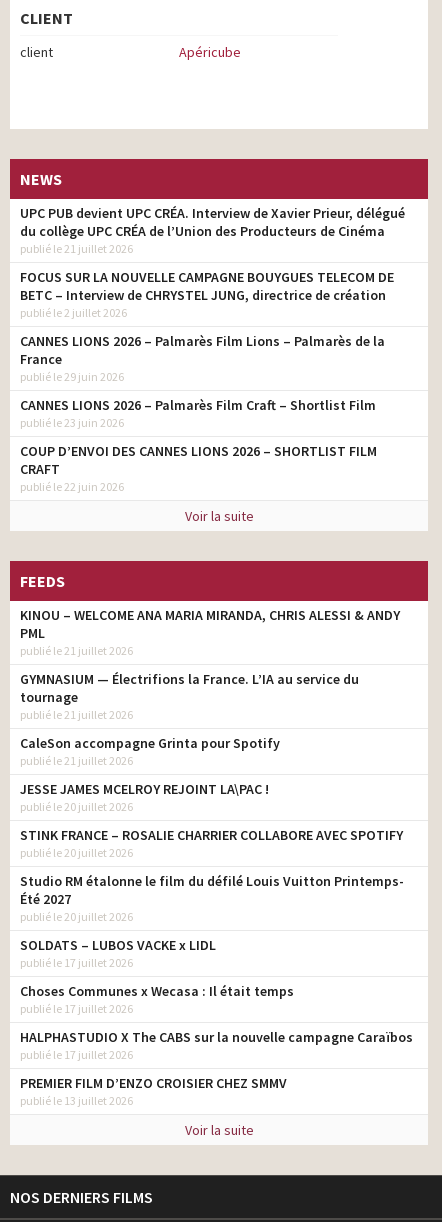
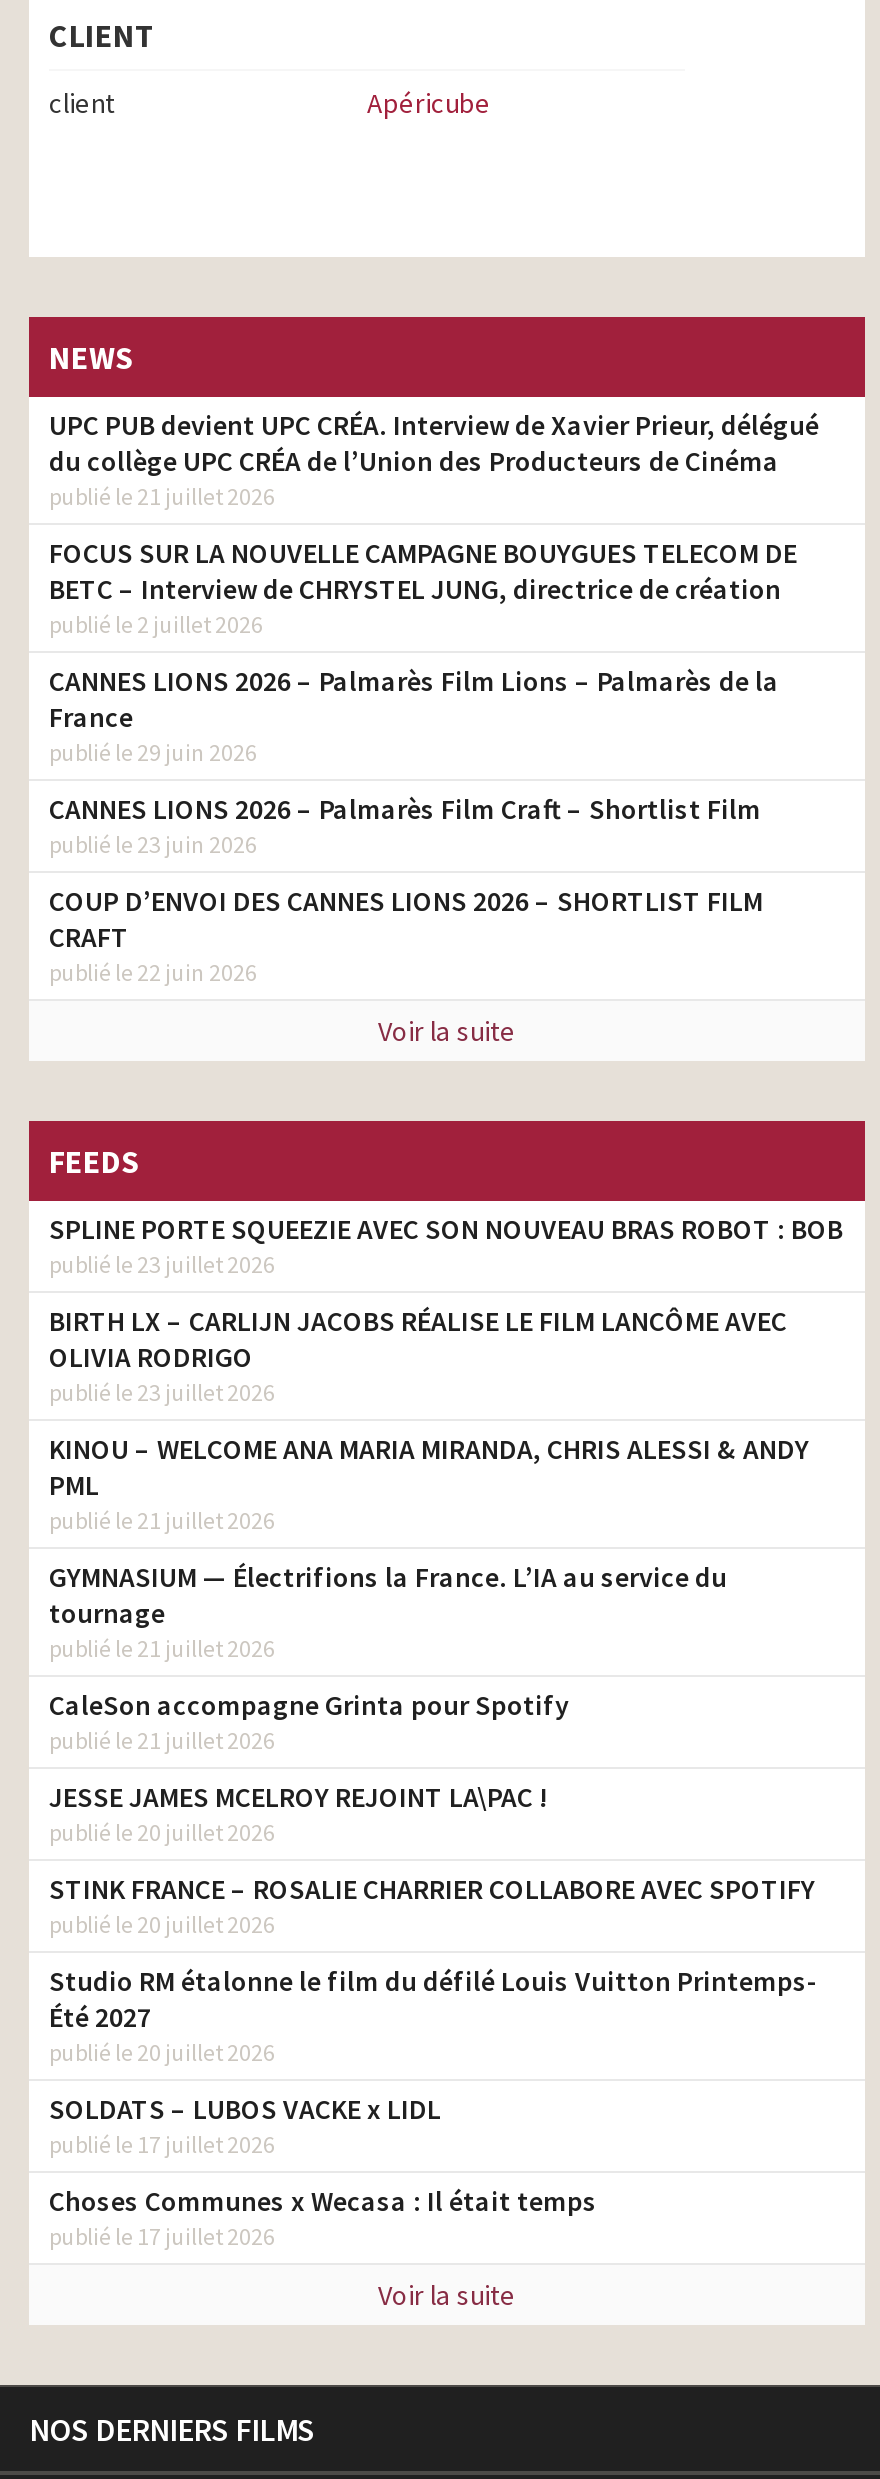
+ SPLINE PORTE SQUEEZIE AVEC SON NOUVEAU BRAS ROBOT : BOB
+ publié le 23 juillet 2026
+ BIRTH LX – CARLIJN JACOBS RÉALISE LE FILM LANCÔME AVEC
+ OLIVIA RODRIGO
+ publié le 23 juillet 2026

moved down: KINOU – WELCOME ANA MARIA MIRANDA, CHRIS ALESSI & ANDY | PML | publié le 21 juillet 2026 | ... | Choses Communes x Wecasa : Il était temps | publié le 17 juillet 2026

- HALPHASTUDIO X The CABS sur la nouvelle campagne Caraïbos
- publié le 17 juillet 2026
- PREMIER FILM D’ENZO CROISIER CHEZ SMMV
- publié le 13 juillet 2026
